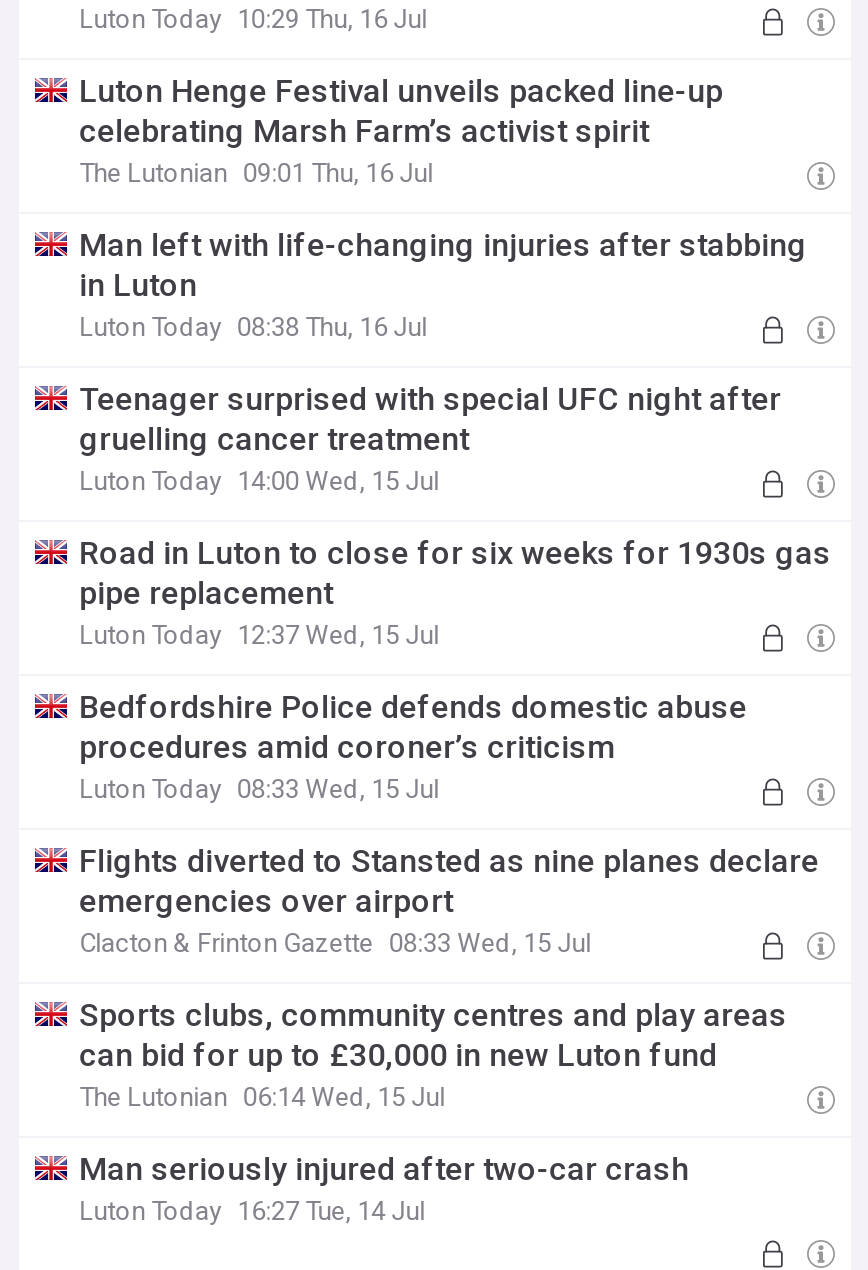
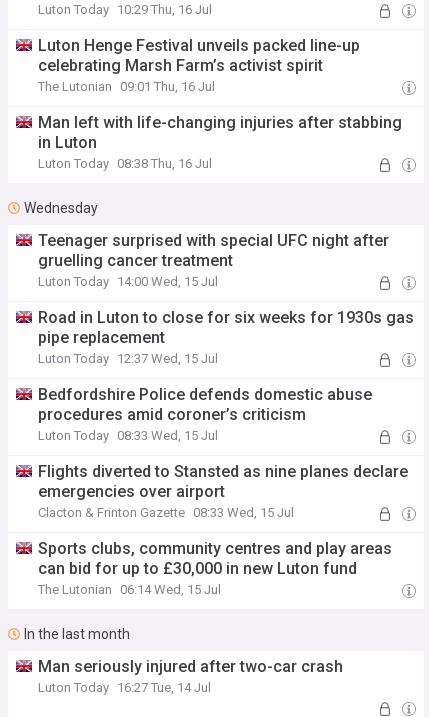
+ Wednesday

+ In the last month
